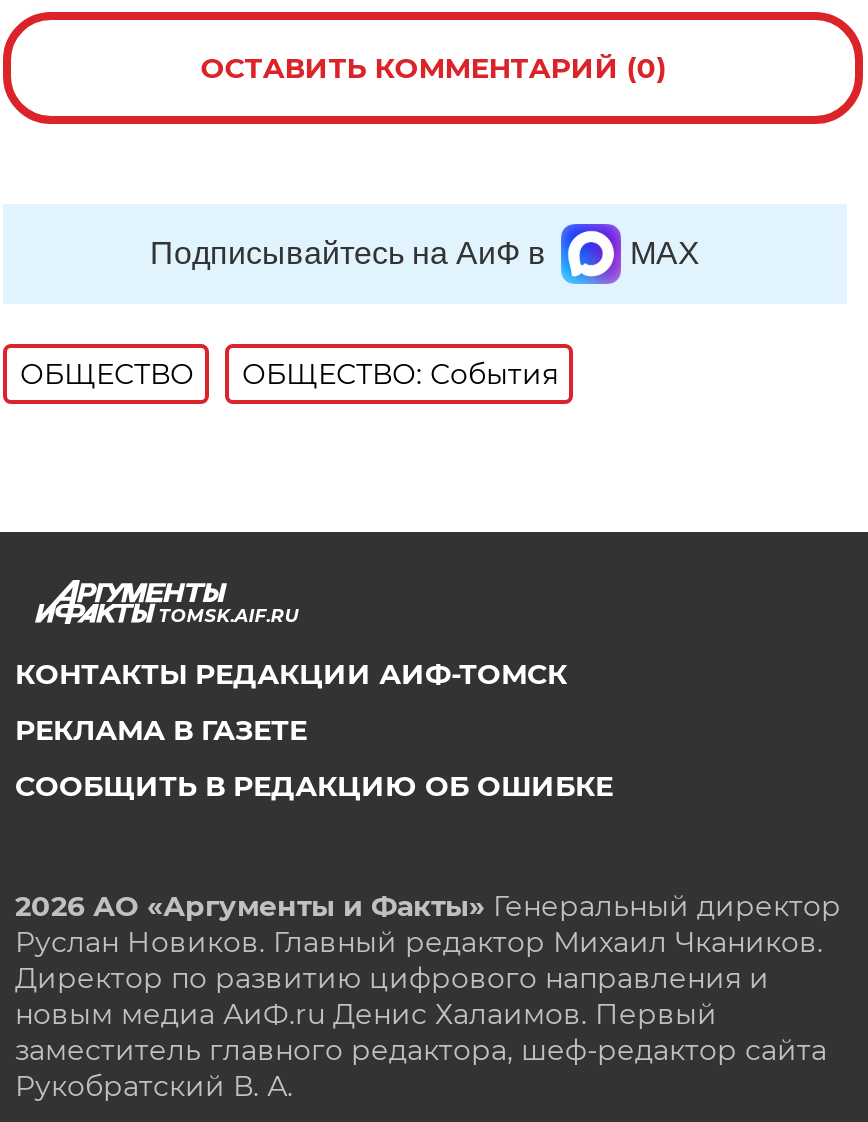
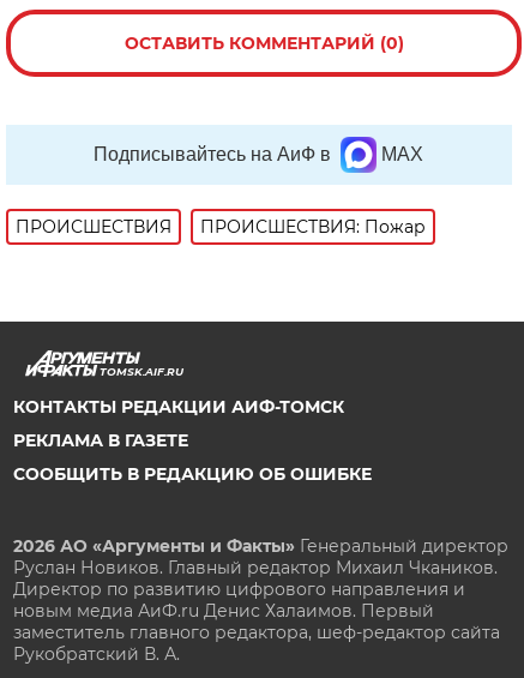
- ОБЩЕСТВО
- ОБЩЕСТВО: События
+ ПРОИСШЕСТВИЯ
+ ПРОИСШЕСТВИЯ: Пожар
